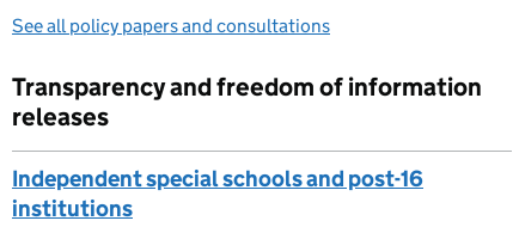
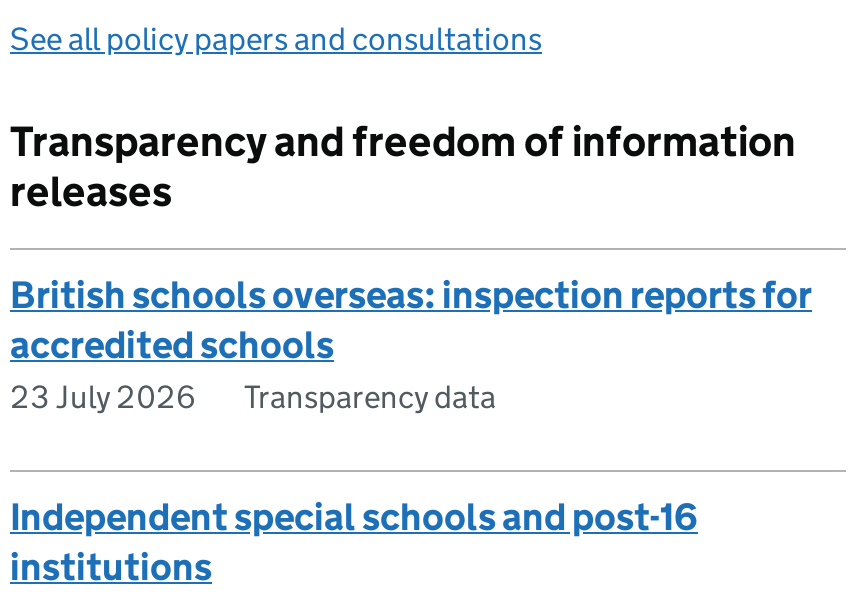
+ British schools overseas: inspection reports for
+ accredited schools
+ 23 July 2026
+ Transparency data
